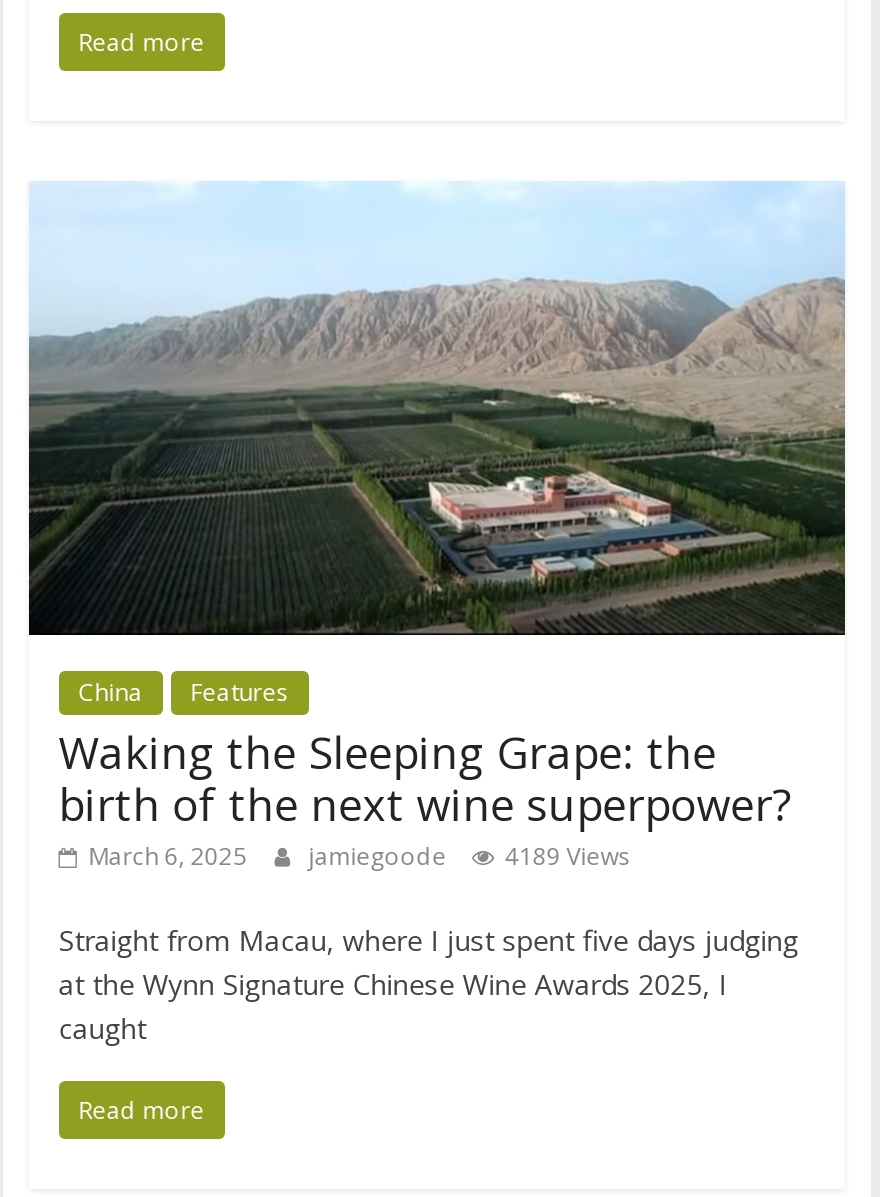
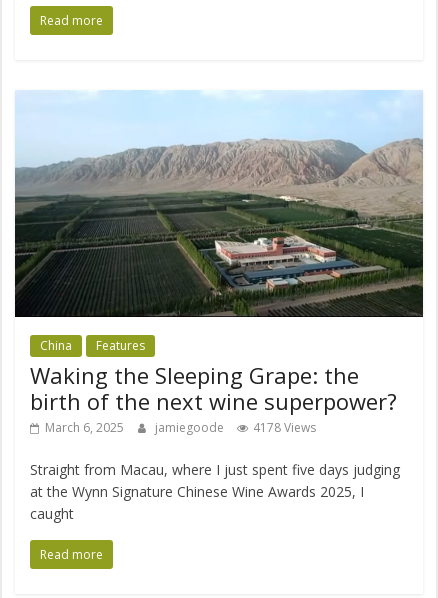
- March 6, 2025 jamiegoode 4189 Views
+ March 6, 2025 jamiegoode 4178 Views
